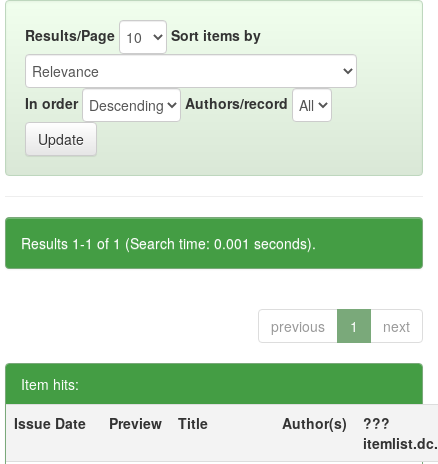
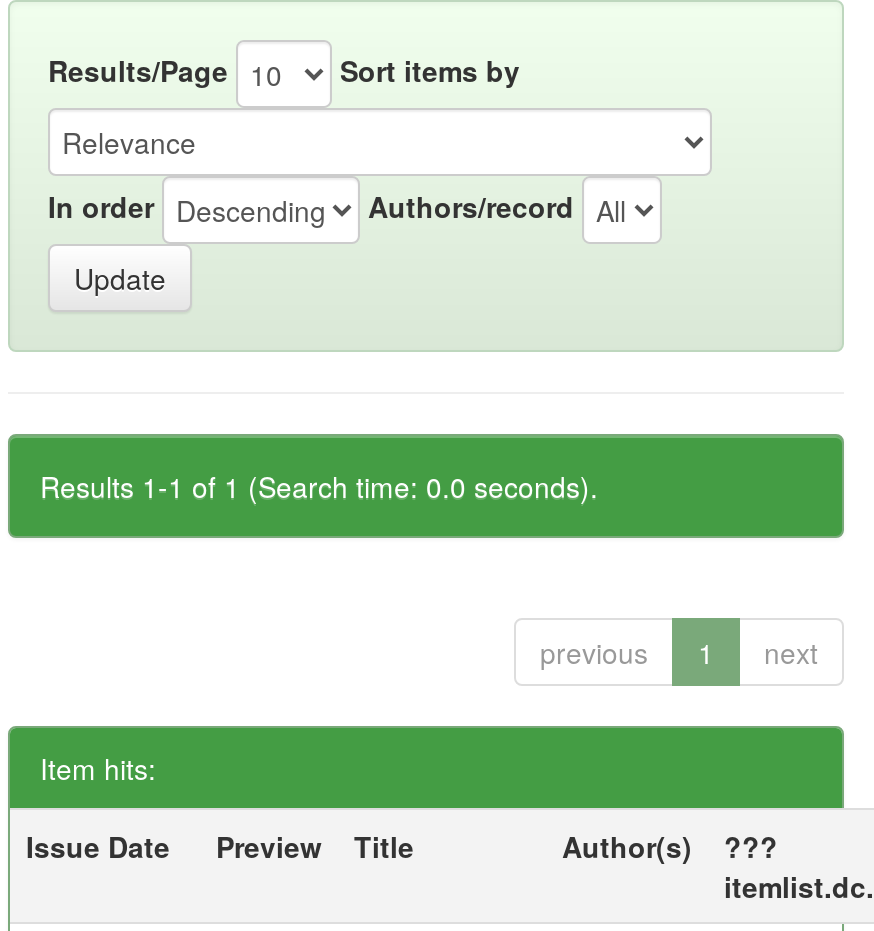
- Results 1-1 of 1 (Search time: 0.001 seconds).
+ Results 1-1 of 1 (Search time: 0.0 seconds).
